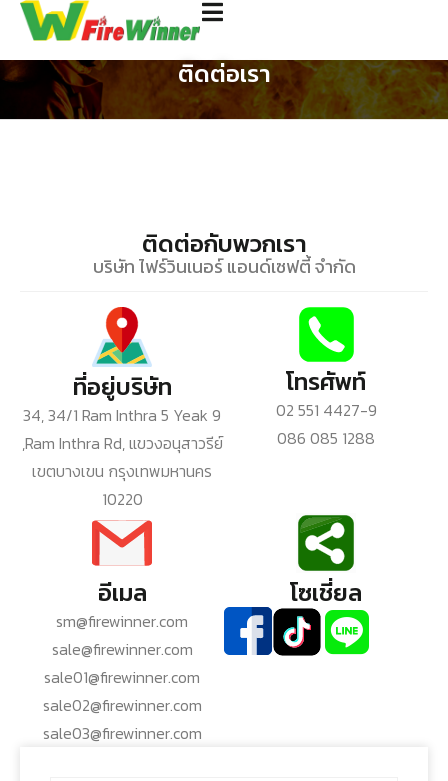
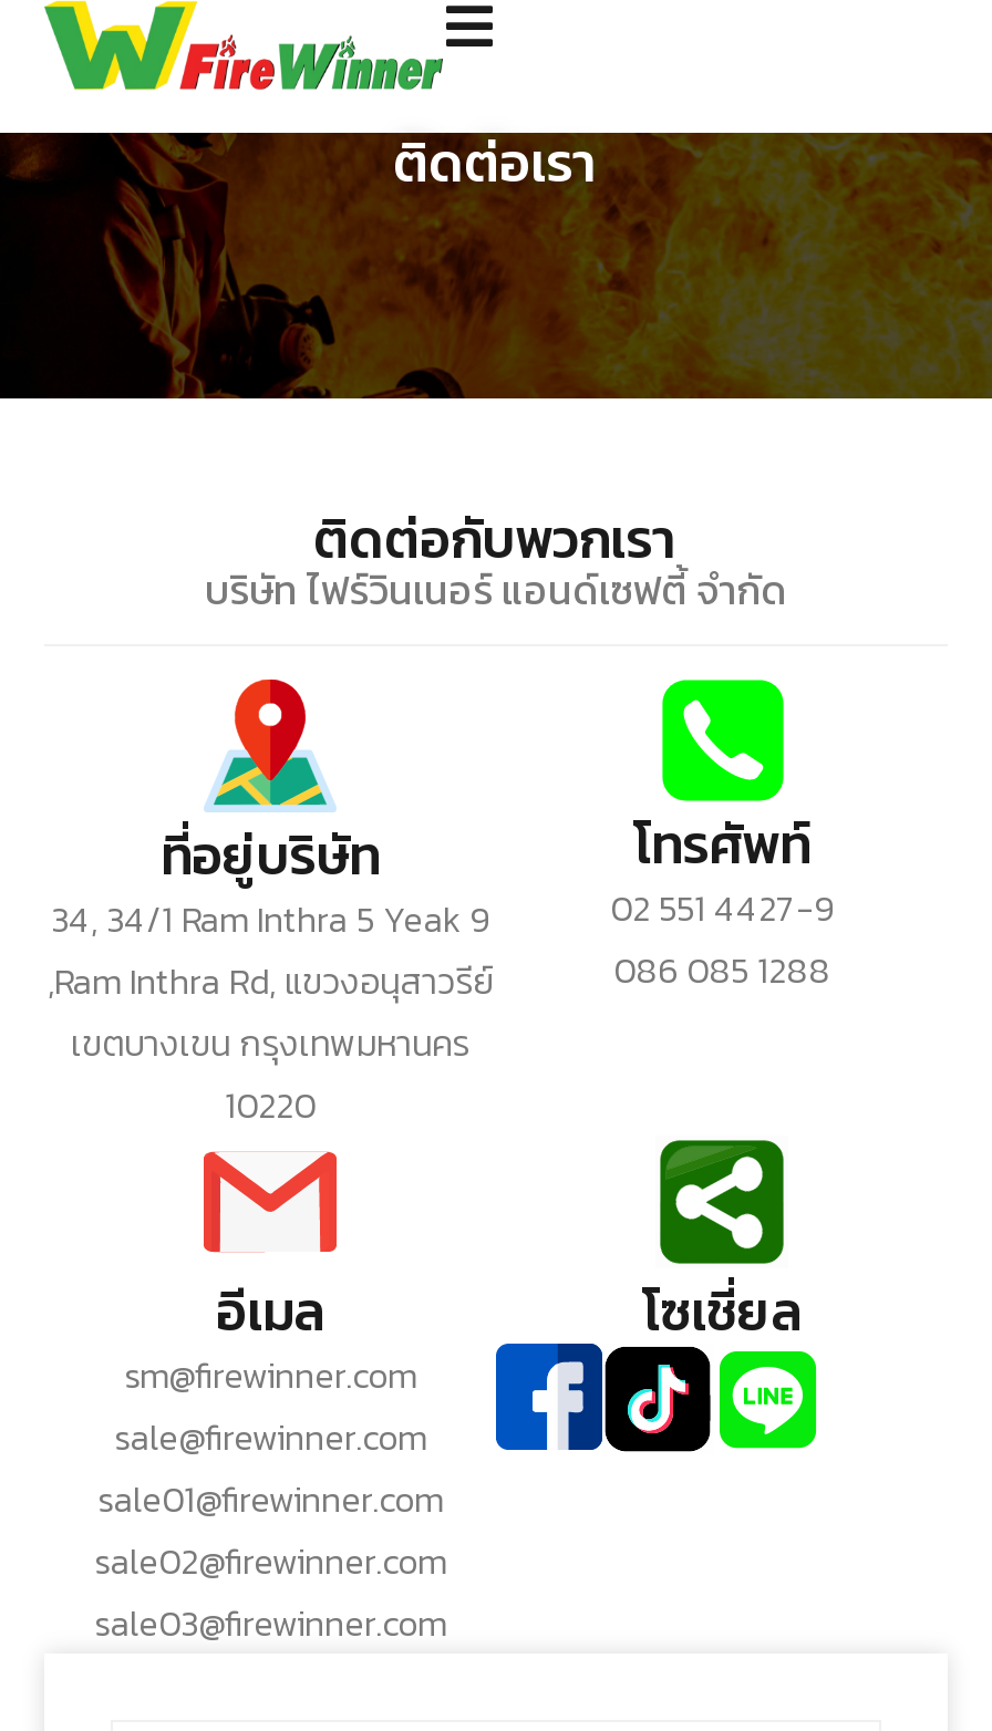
+ [image]
